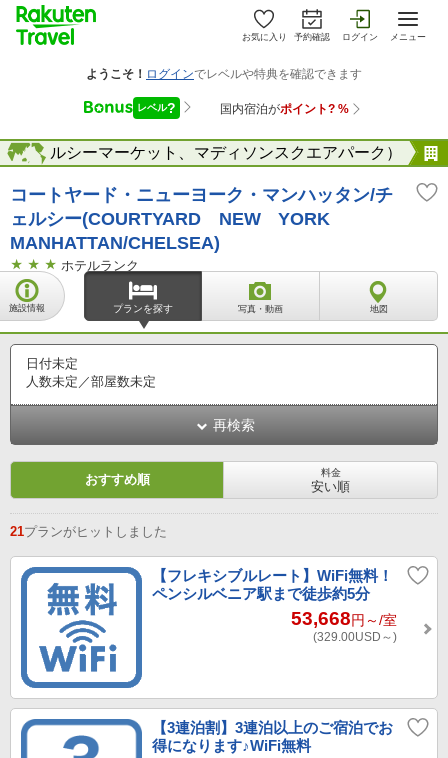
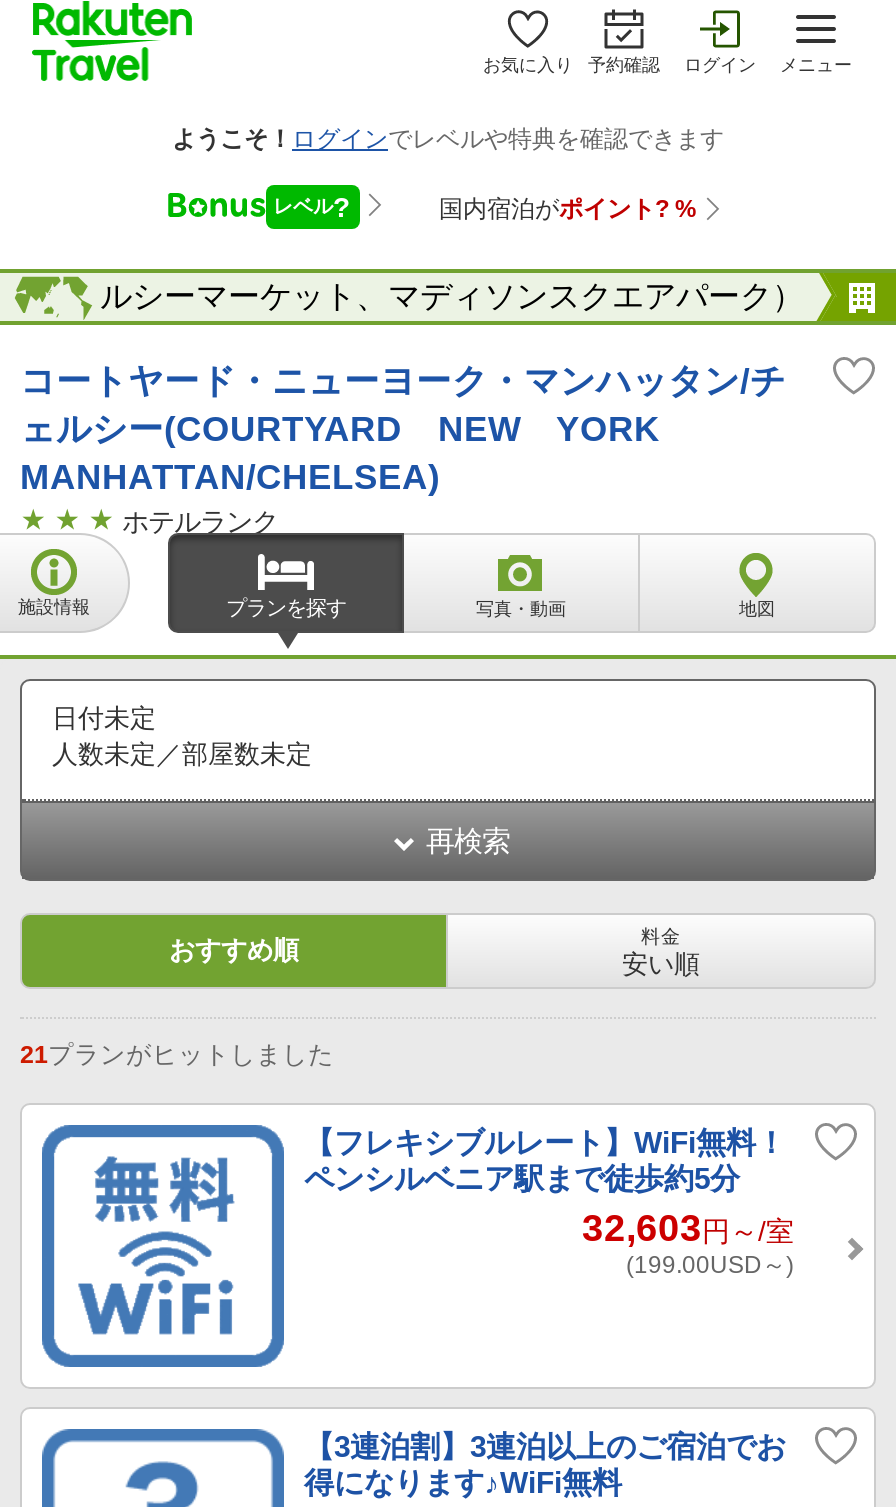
- 53,668円～/室
+ 32,603円～/室

- (329.00USD～)
+ (199.00USD～)
